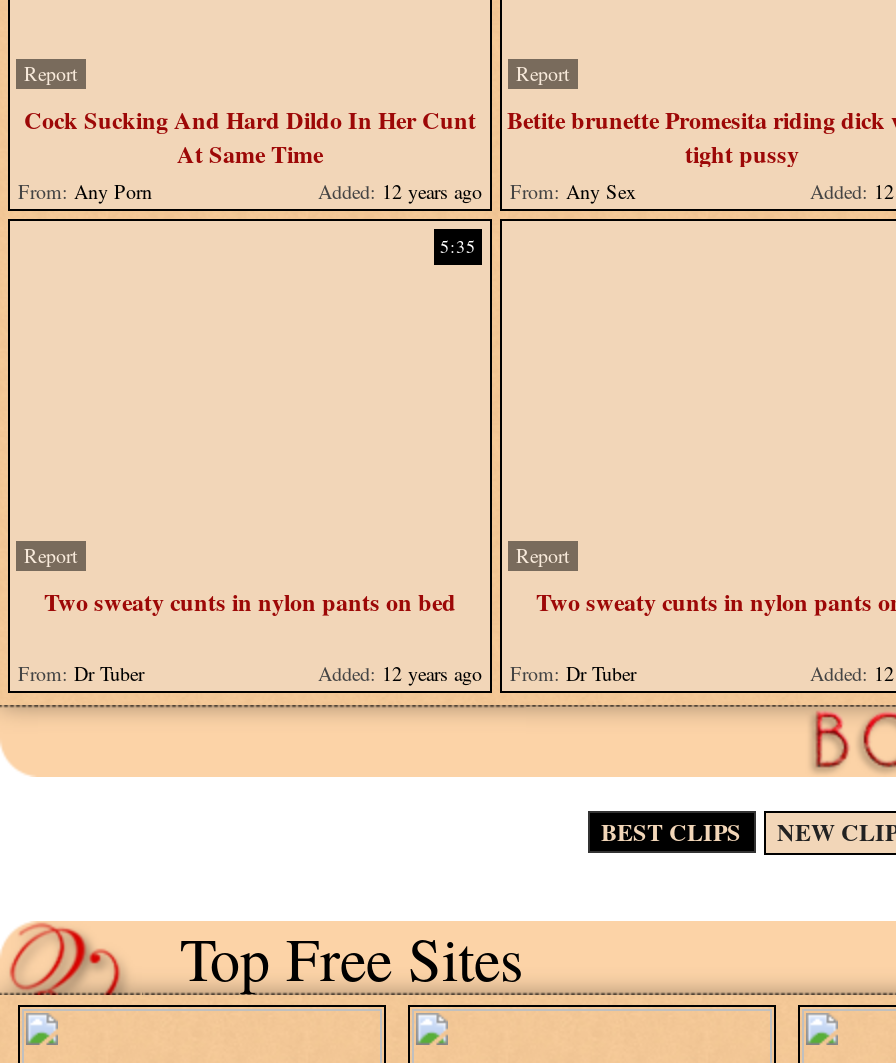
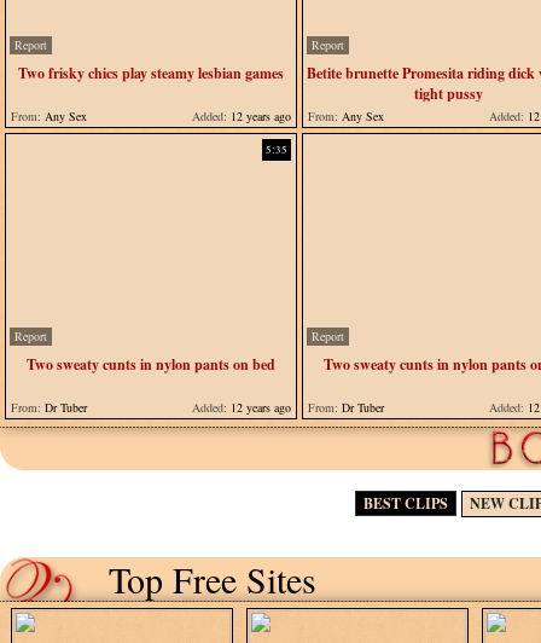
- Cock Sucking And Hard Dildo In Her Cunt
- At Same Time
+ Two frisky chics play steamy lesbian games

- From: Any Porn
+ From: Any Sex
